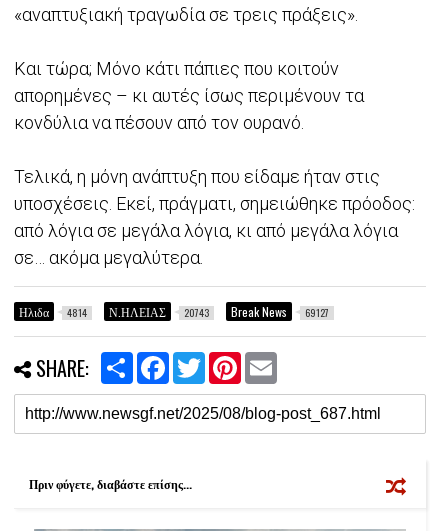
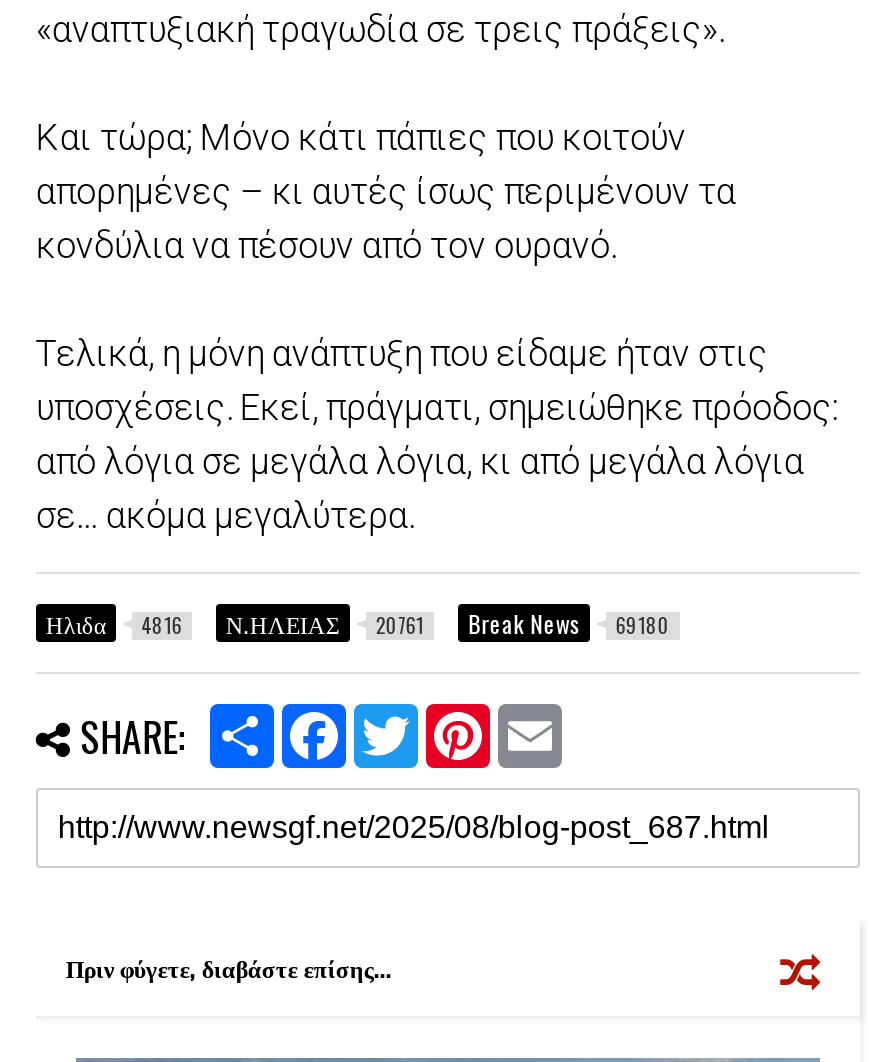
- 4814
+ 4816

- 20743
+ 20761

- 69127
+ 69180
